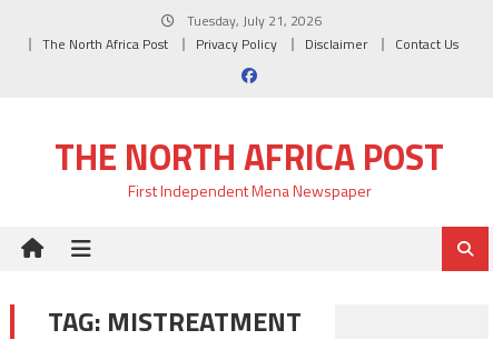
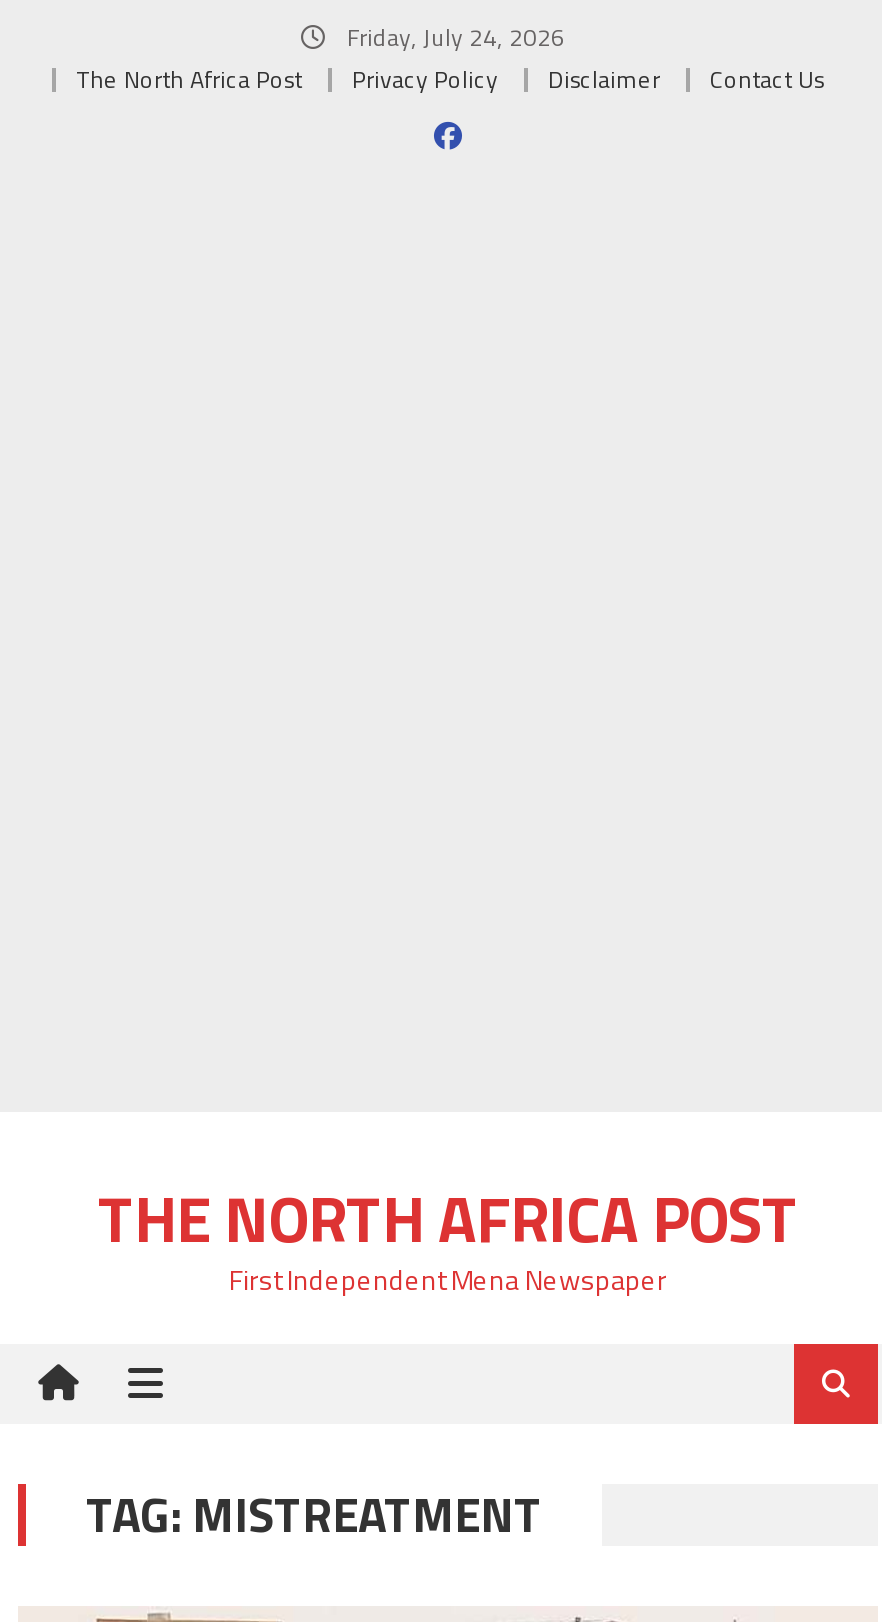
- Tuesday, July 21, 2026
+ Friday, July 24, 2026
